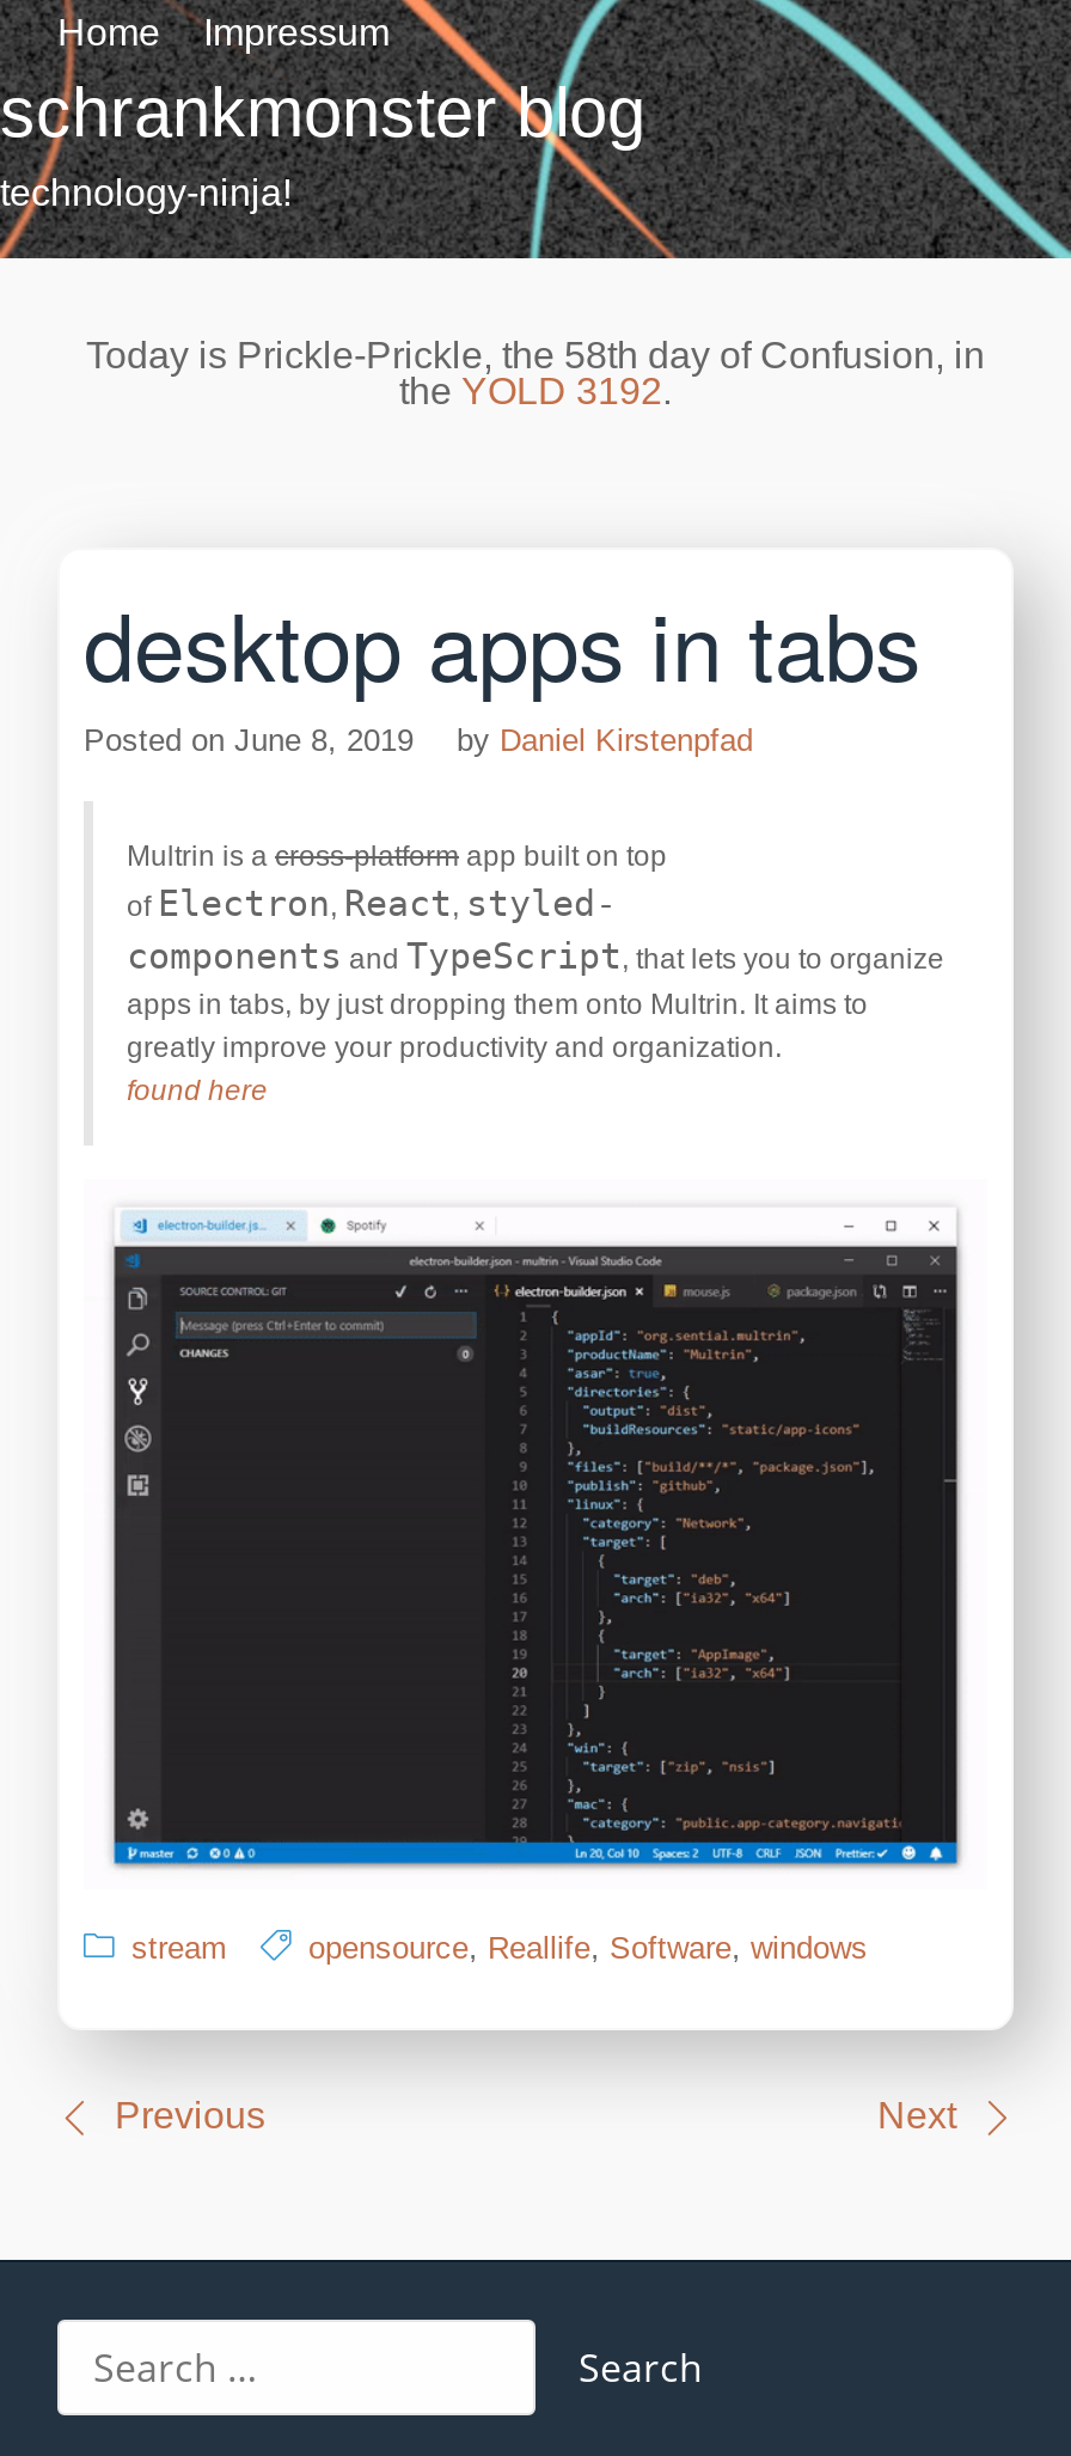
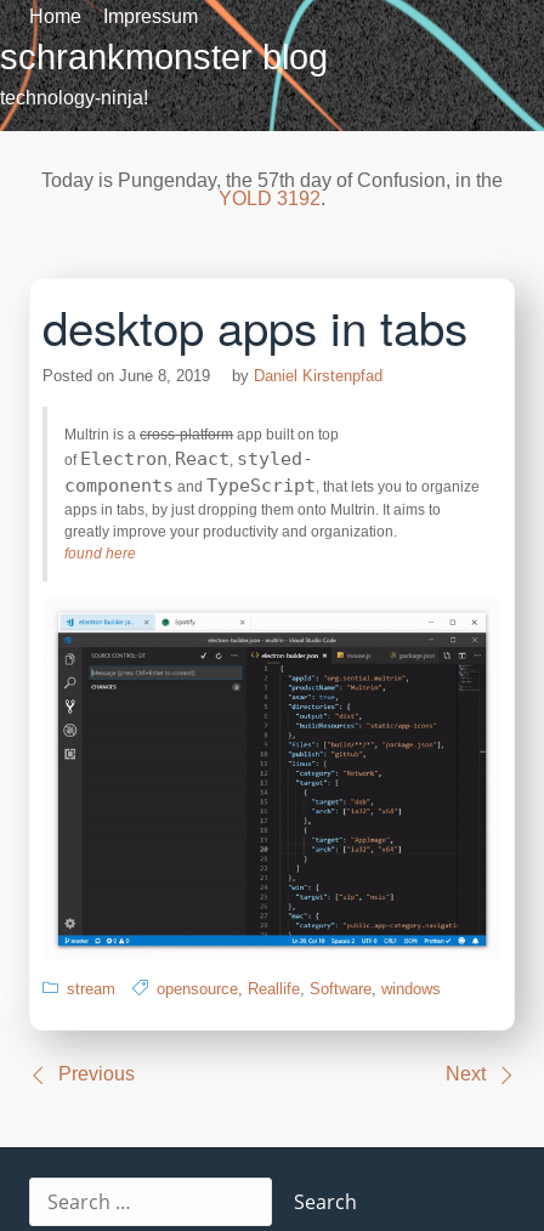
- Today is Prickle-Prickle, the 58th day of Confusion, in
- the YOLD 3192.
+ Today is Pungenday, the 57th day of Confusion, in the
+ YOLD 3192.
